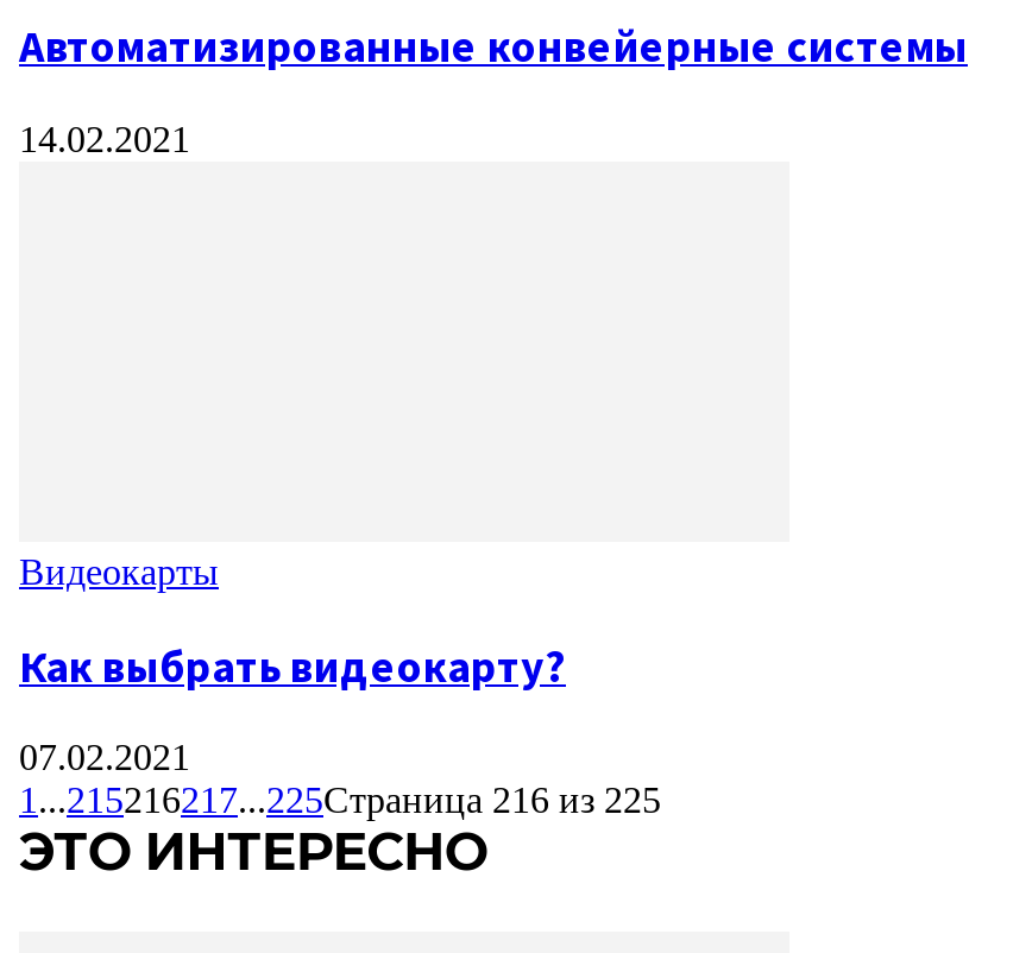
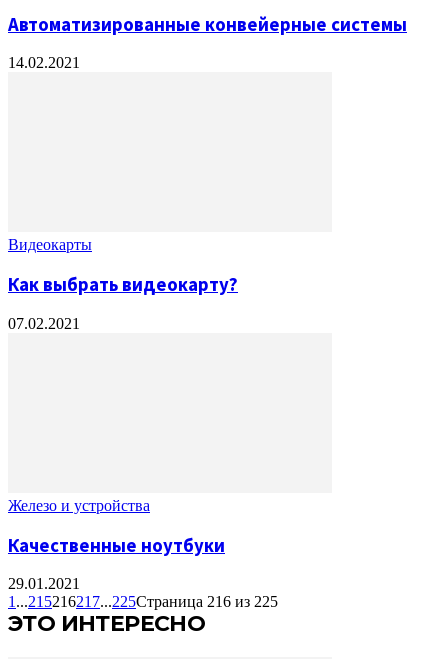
+ Железо и устройства
+ Качественные ноутбуки
+ 29.01.2021
